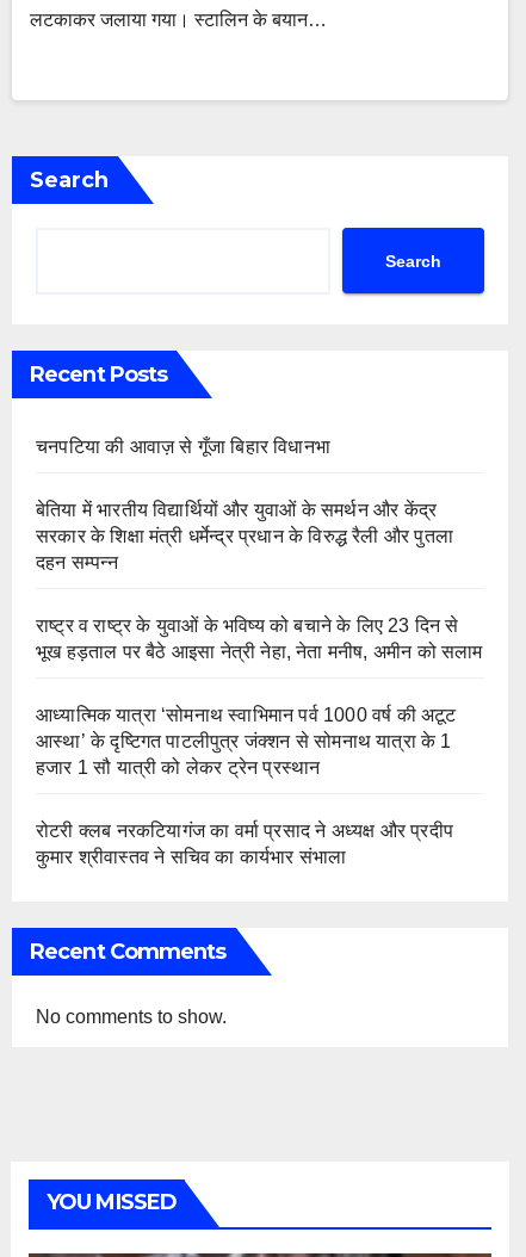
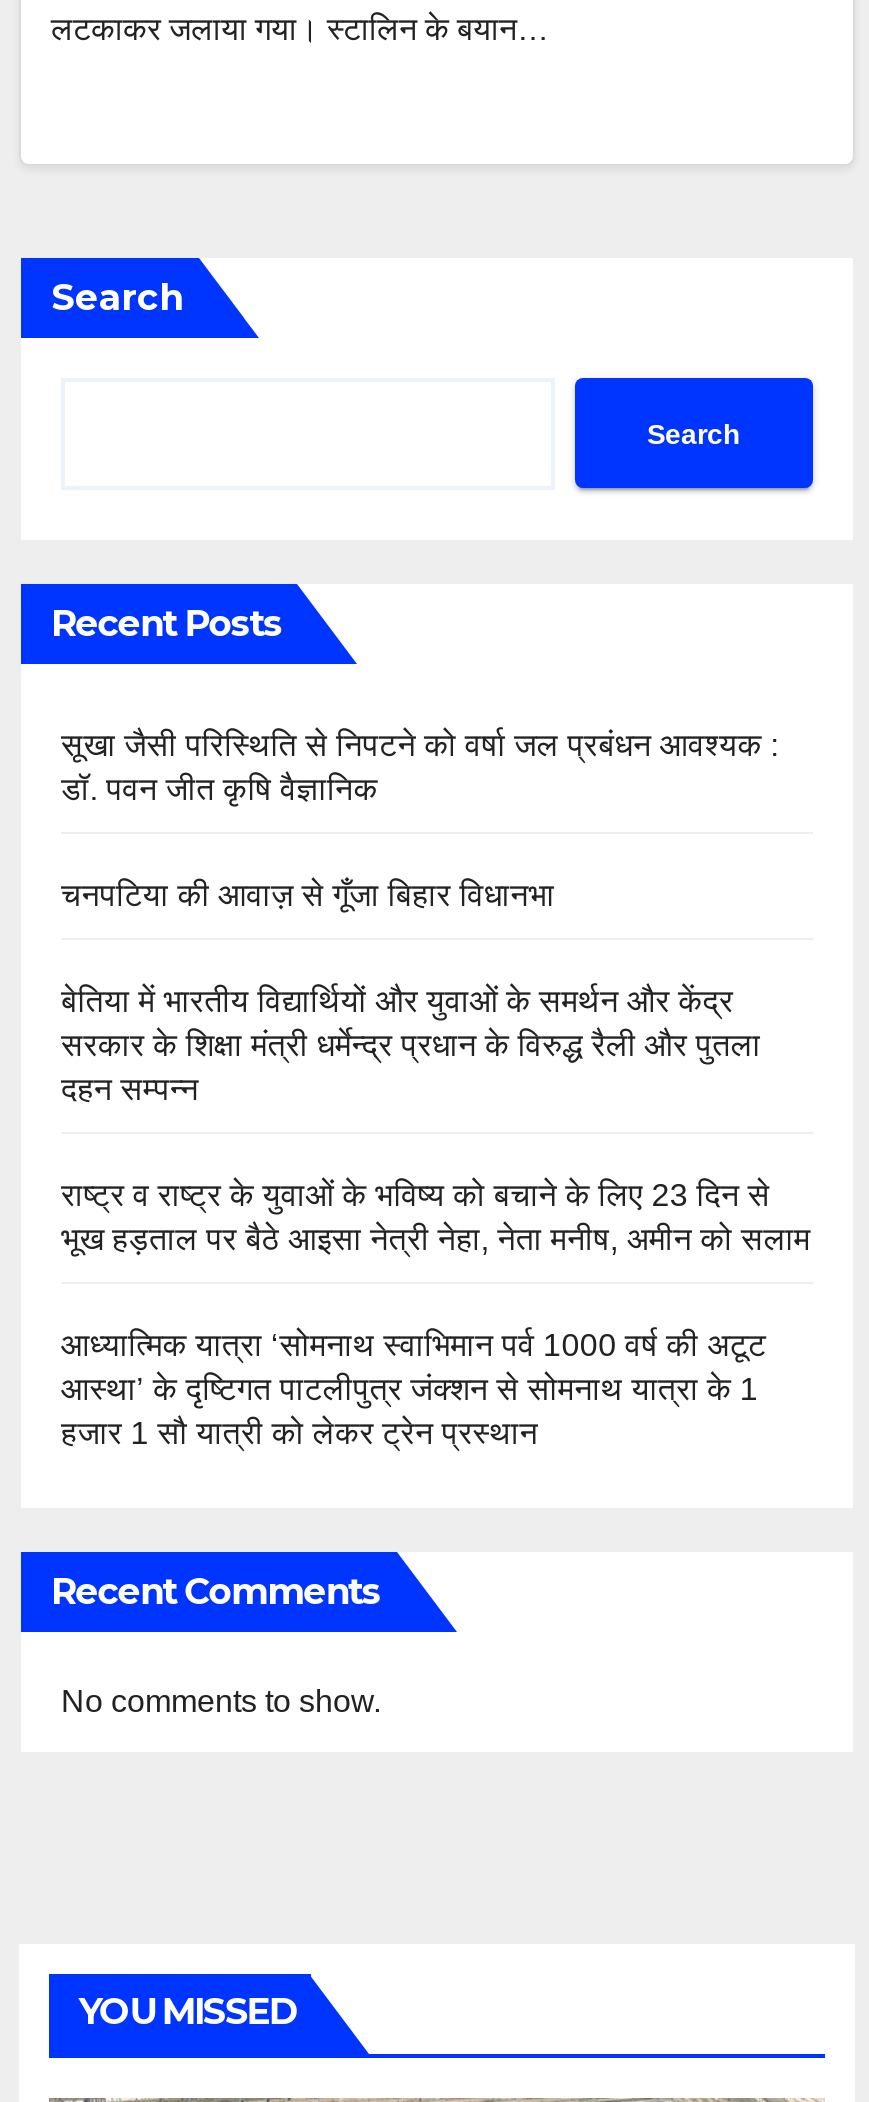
+ सूखा जैसी परिस्थिति से निपटने को वर्षा जल प्रबंधन आवश्यक :
+ डॉ. पवन जीत कृषि वैज्ञानिक

moved down: चनपटिया की आवाज़ से गूँजा बिहार विधानभा | बेतिया में भारतीय विद्यार्थियों और युवाओं के समर्थन और केंद्र | सरकार के शिक्षा मंत्री धर्मेन्द्र प्रधान के विरुद्ध रैली और पुतला | ... | आस्था’ के दृष्टिगत पाटलीपुत्र जंक्शन से सोमनाथ यात्रा के 1 | हजार 1 सौ यात्री को लेकर ट्रेन प्रस्थान

- रोटरी क्लब नरकटियागंज का वर्मा प्रसाद ने अध्यक्ष और प्रदीप
- कुमार श्रीवास्तव ने सचिव का कार्यभार संभाला
